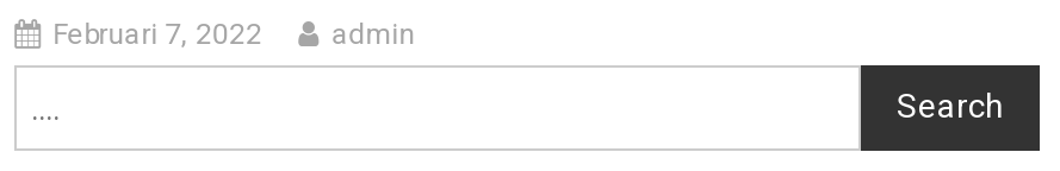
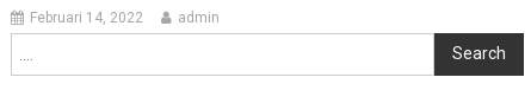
- Februari 7, 2022
+ Februari 14, 2022
